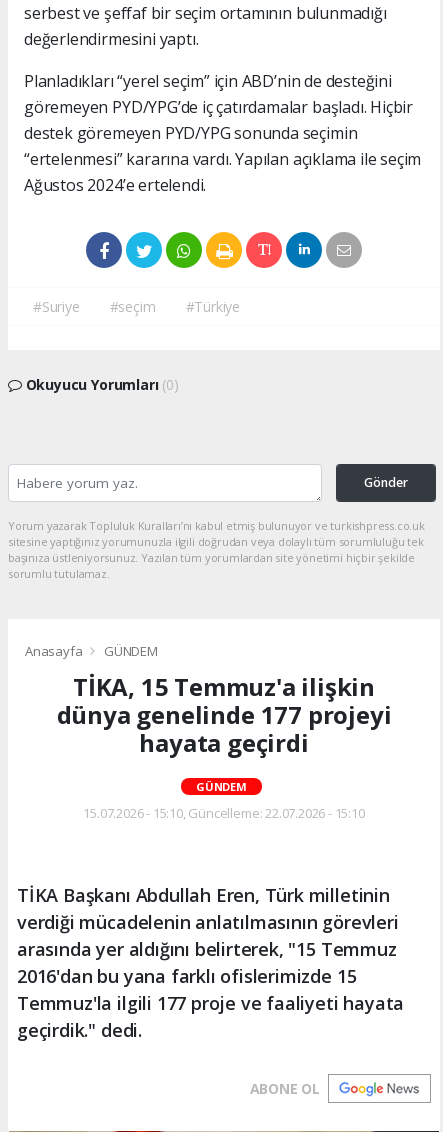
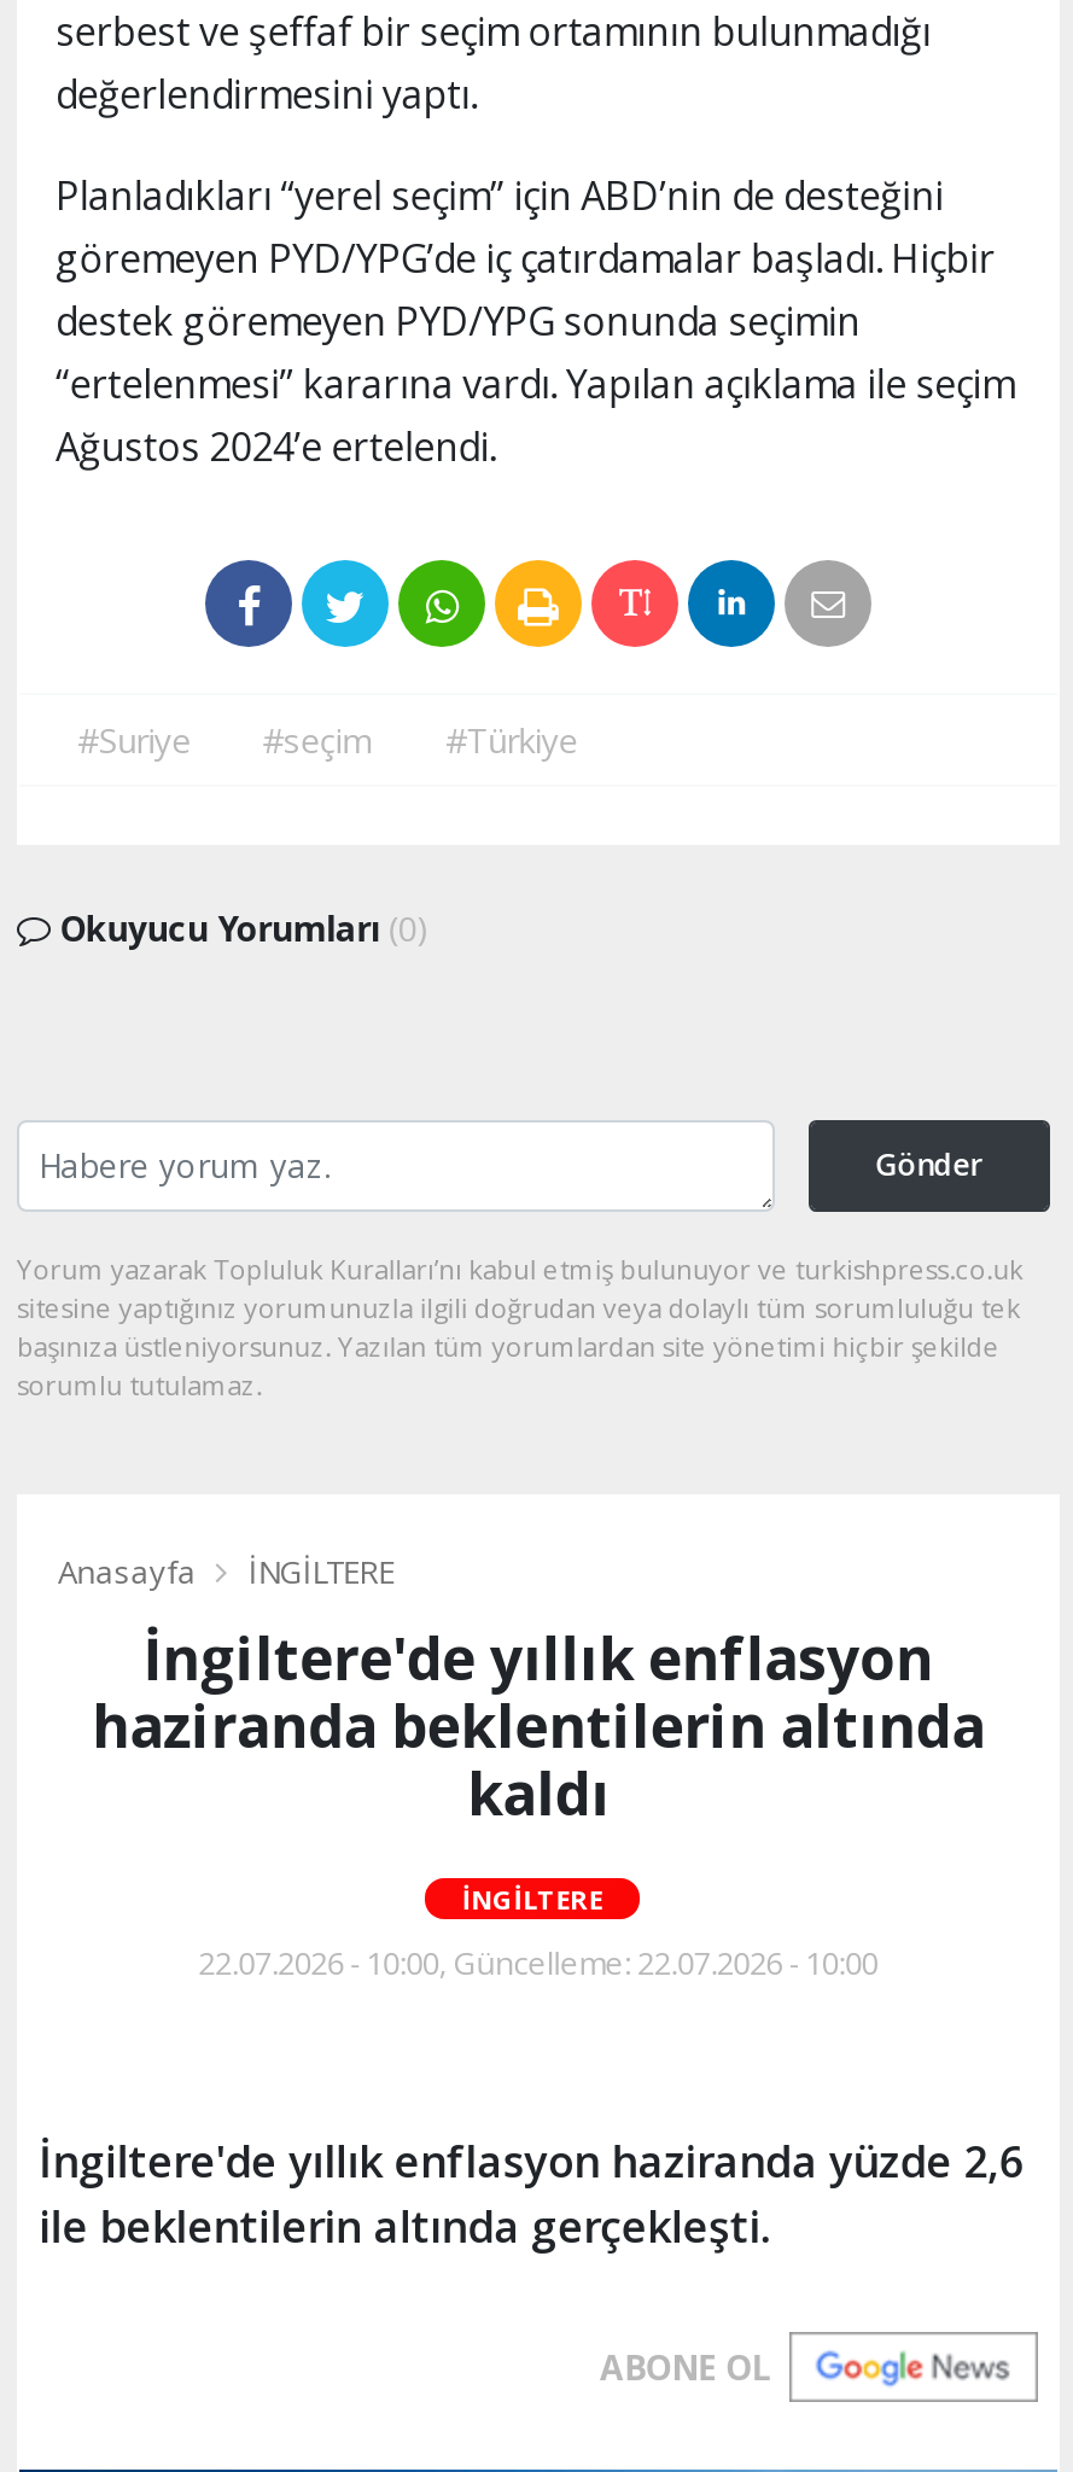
- GÜNDEM
- TİKA, 15 Temmuz'a ilişkin
- dünya genelinde 177 projeyi
- hayata geçirdi
+ İNGİLTERE
+ İngiltere'de yıllık enflasyon
+ haziranda beklentilerin altında
+ kaldı

- GÜNDEM
+ İNGİLTERE

- 15.07.2026 - 15:10, Güncelleme: 22.07.2026 - 15:10
+ 22.07.2026 - 10:00, Güncelleme: 22.07.2026 - 10:00

- TİKA Başkanı Abdullah Eren, Türk milletinin
- verdiği mücadelenin anlatılmasının görevleri
- arasında yer aldığını belirterek, "15 Temmuz
- 2016'dan bu yana farklı ofislerimizde 15
- Temmuz'la ilgili 177 proje ve faaliyeti hayata
- geçirdik." dedi.
+ İngiltere'de yıllık enflasyon haziranda yüzde 2,6
+ ile beklentilerin altında gerçekleşti.
